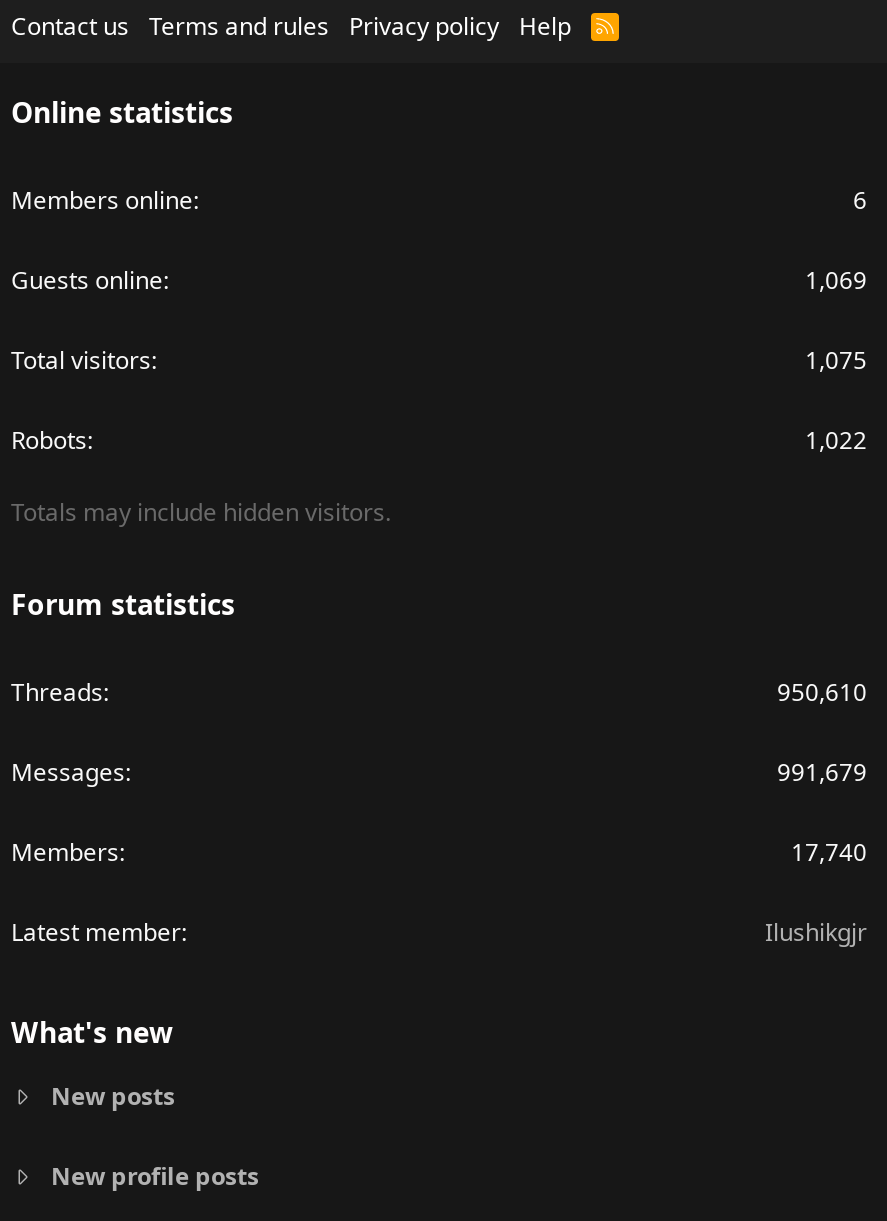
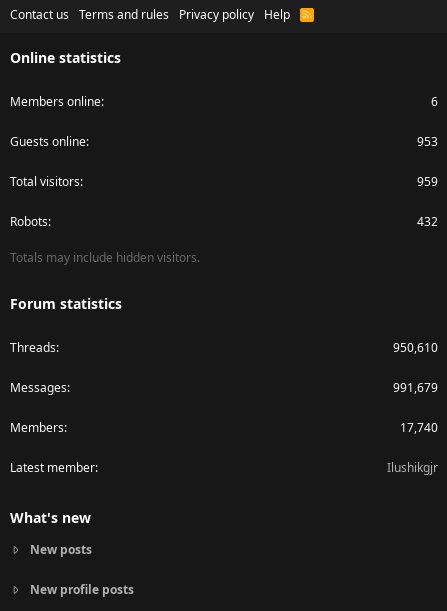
- 1,069
+ 953

- 1,075
+ 959

- 1,022
+ 432
